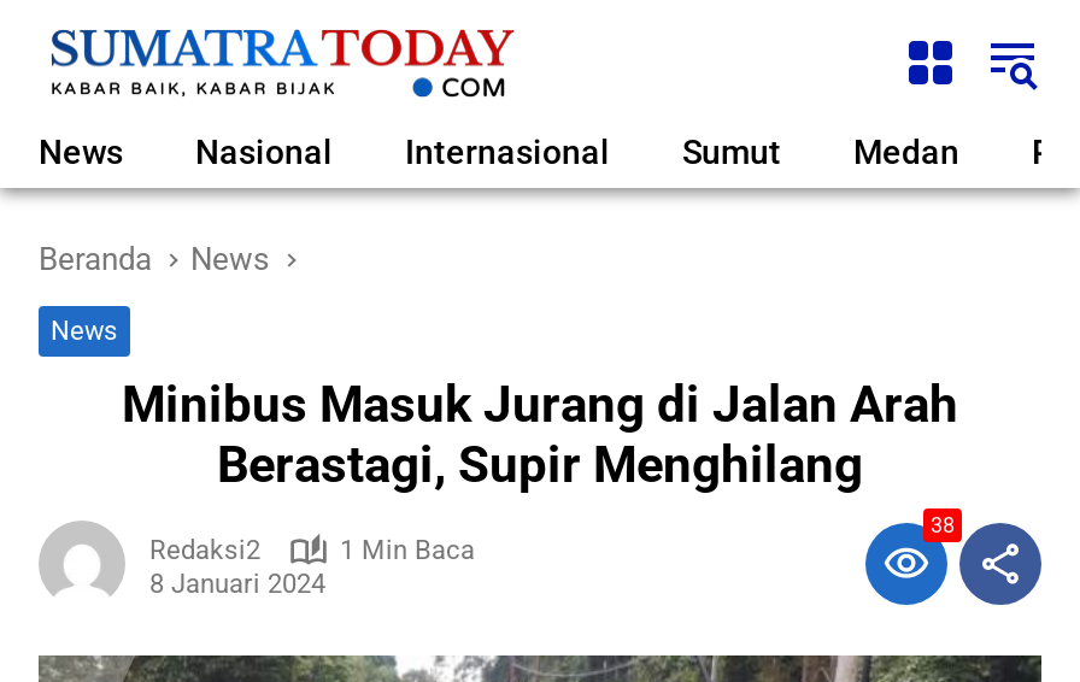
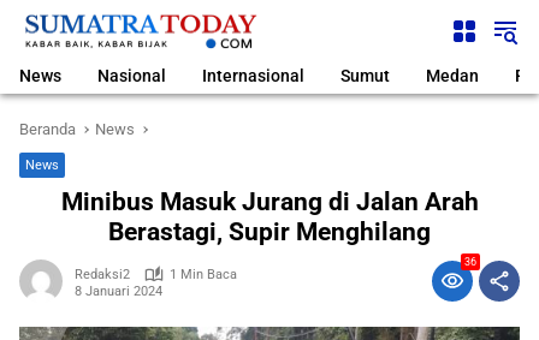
- 38
+ 36
